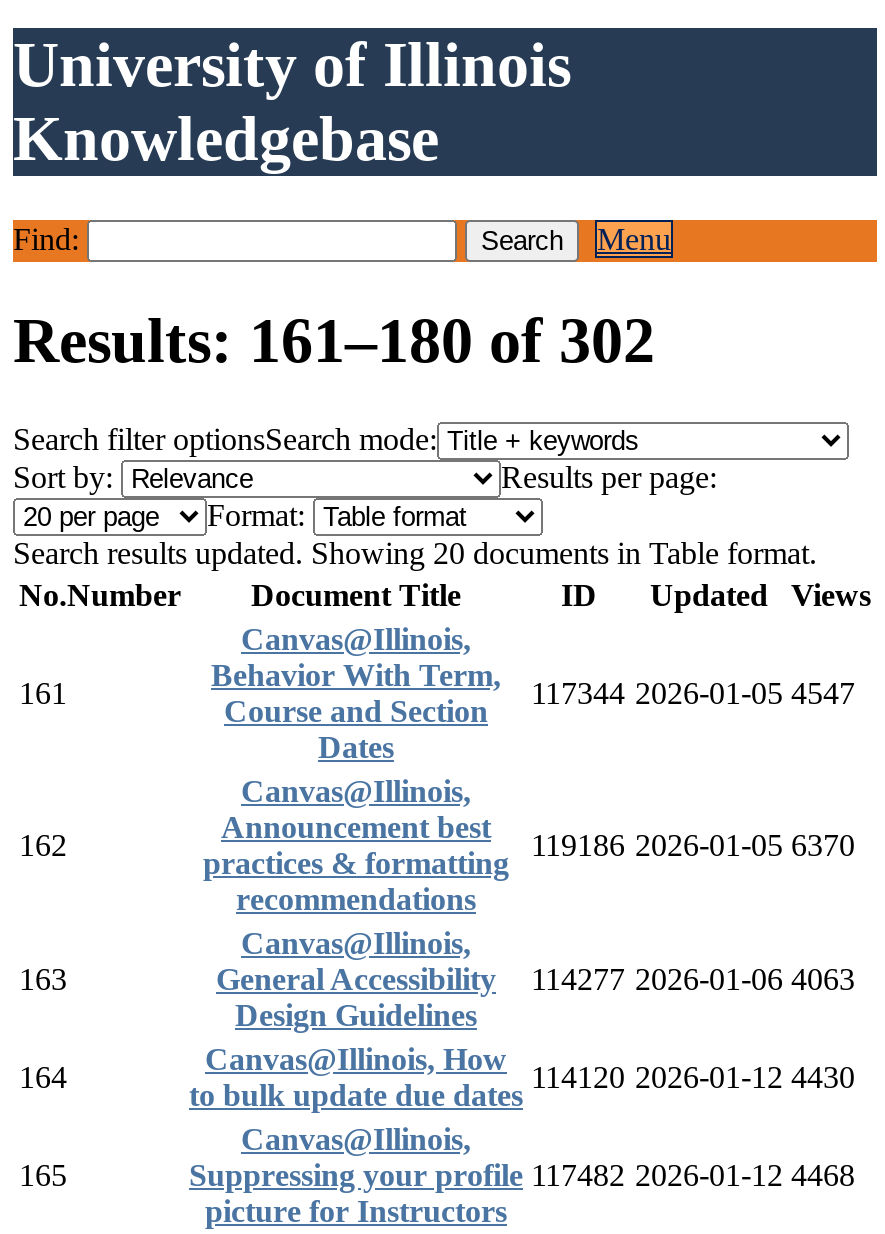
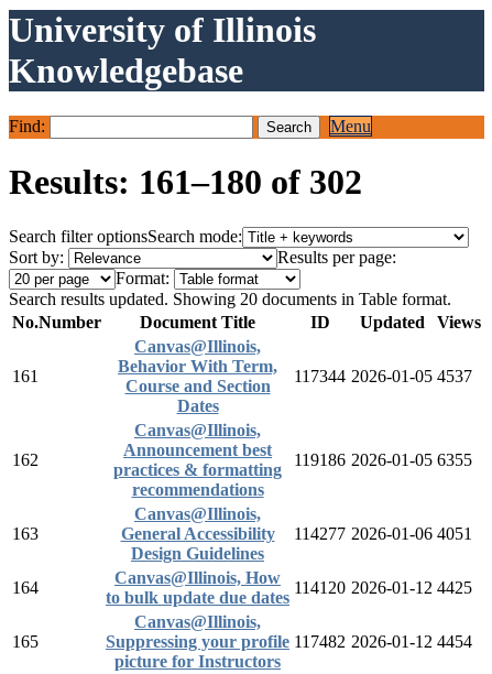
- 117344 2026-01-05 4547
+ 117344 2026-01-05 4537

- 119186 2026-01-05 6370
+ 119186 2026-01-05 6355

- General Accessibility 114277 2026-01-06 4063
+ General Accessibility 114277 2026-01-06 4051

- 114120 2026-01-12 4430
+ 114120 2026-01-12 4425

- Suppressing your profile 117482 2026-01-12 4468
+ Suppressing your profile 117482 2026-01-12 4454
